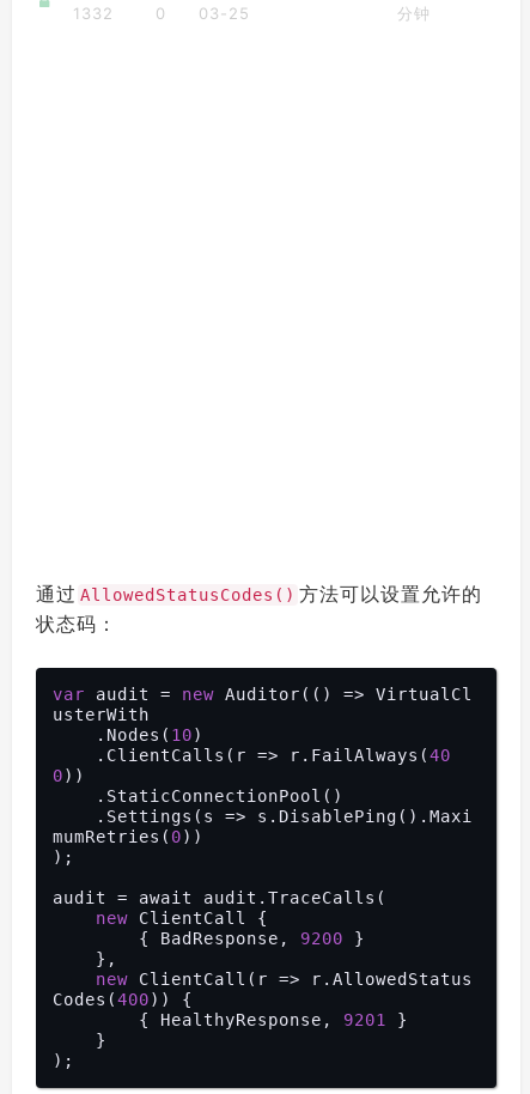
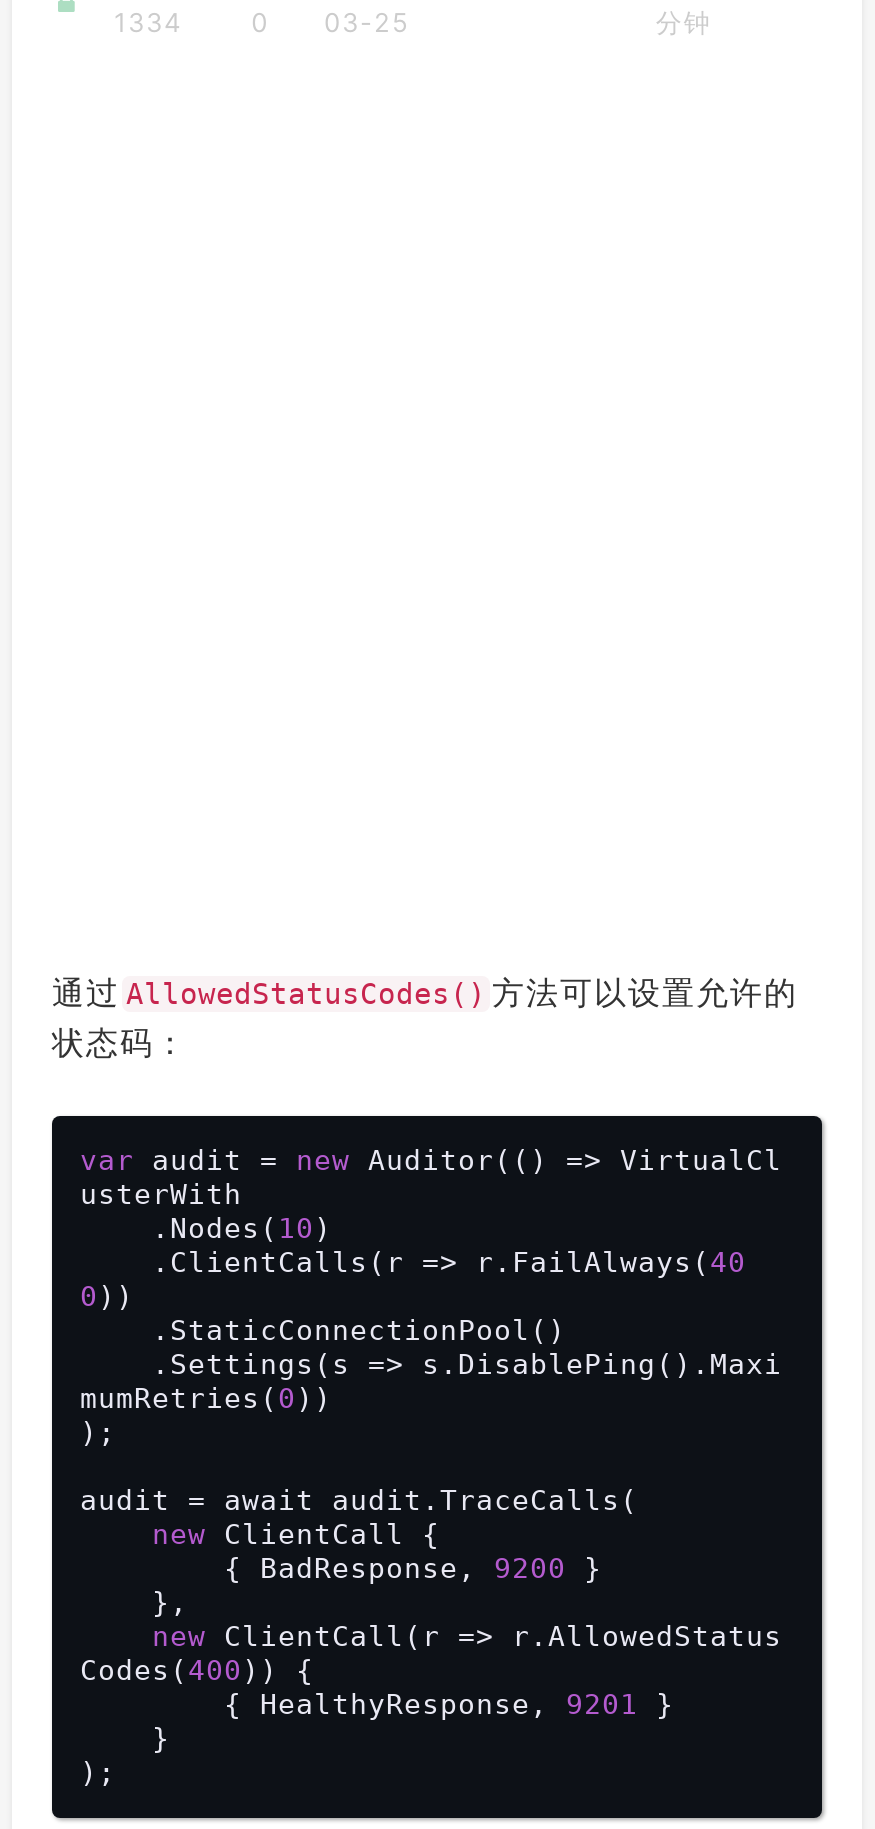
- 1332
+ 1334
